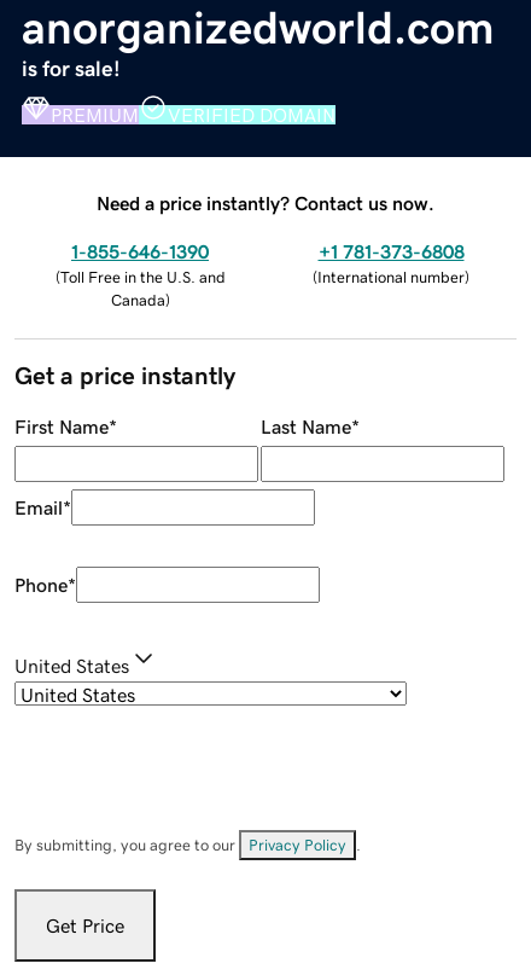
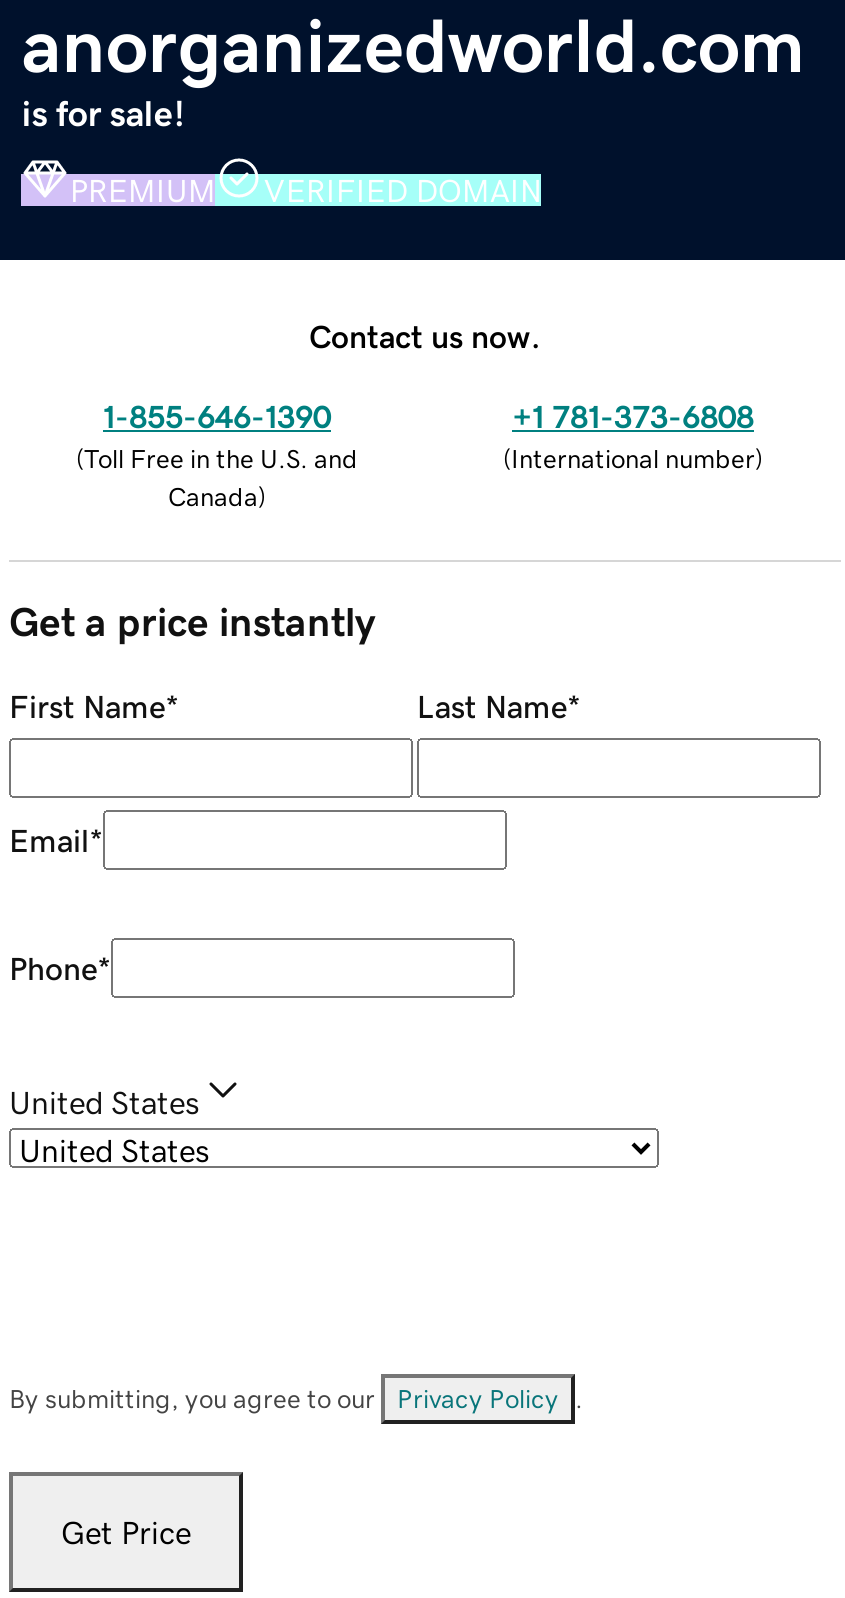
- Need a price instantly? Contact us now.
+ Contact us now.
